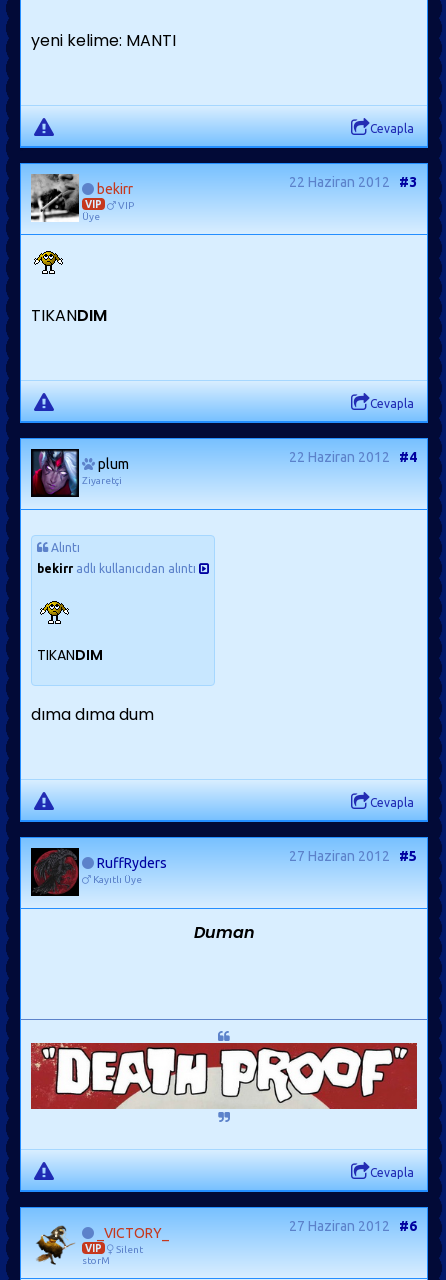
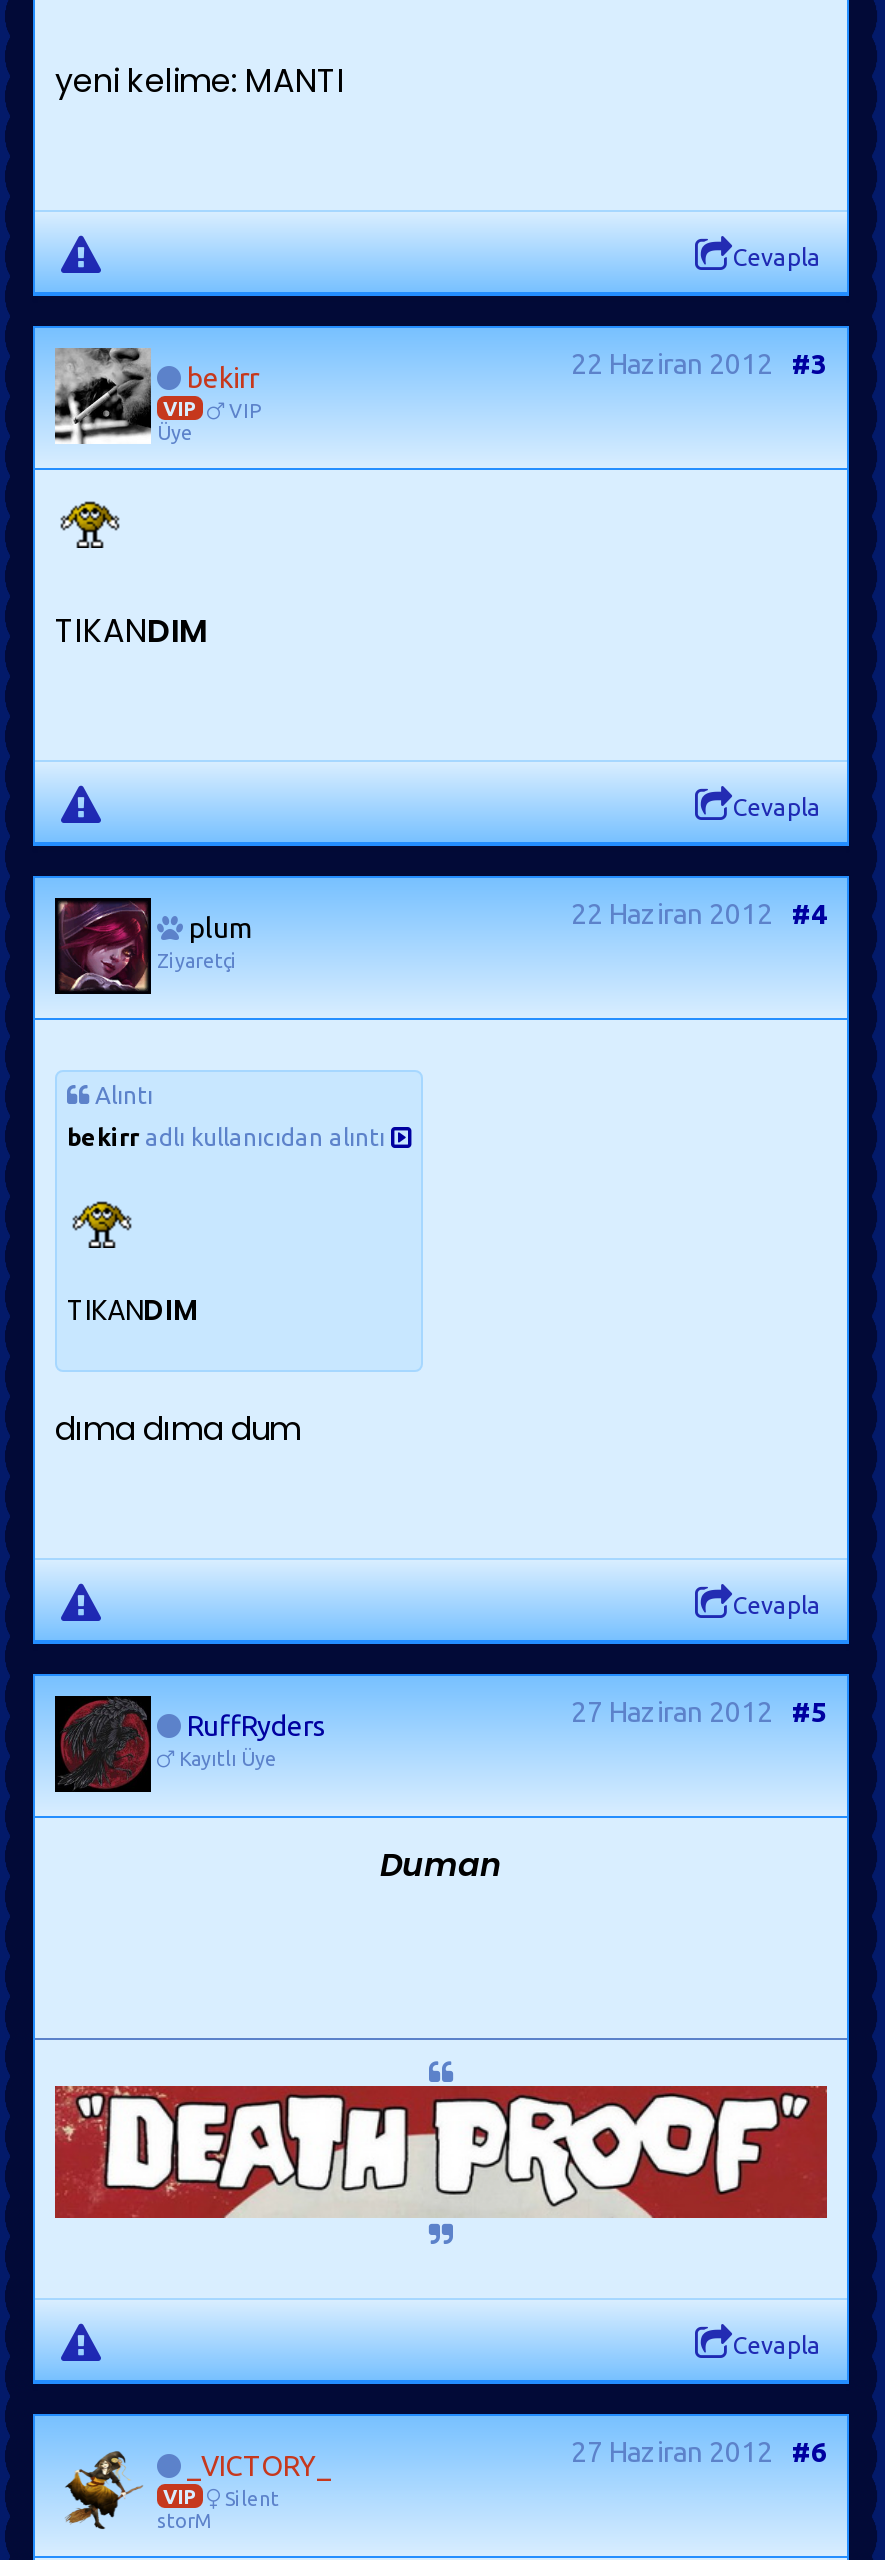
- [image]
+ [image]
